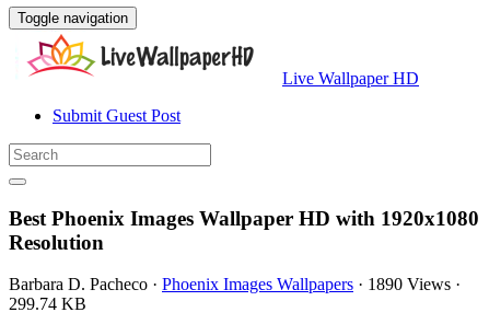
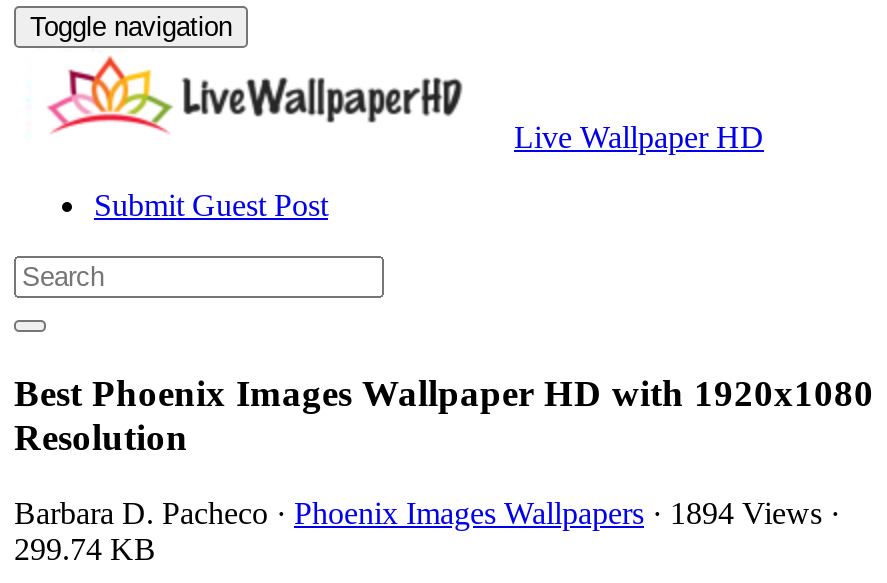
- Barbara D. Pacheco · Phoenix Images Wallpapers · 1890 Views ·
+ Barbara D. Pacheco · Phoenix Images Wallpapers · 1894 Views ·
